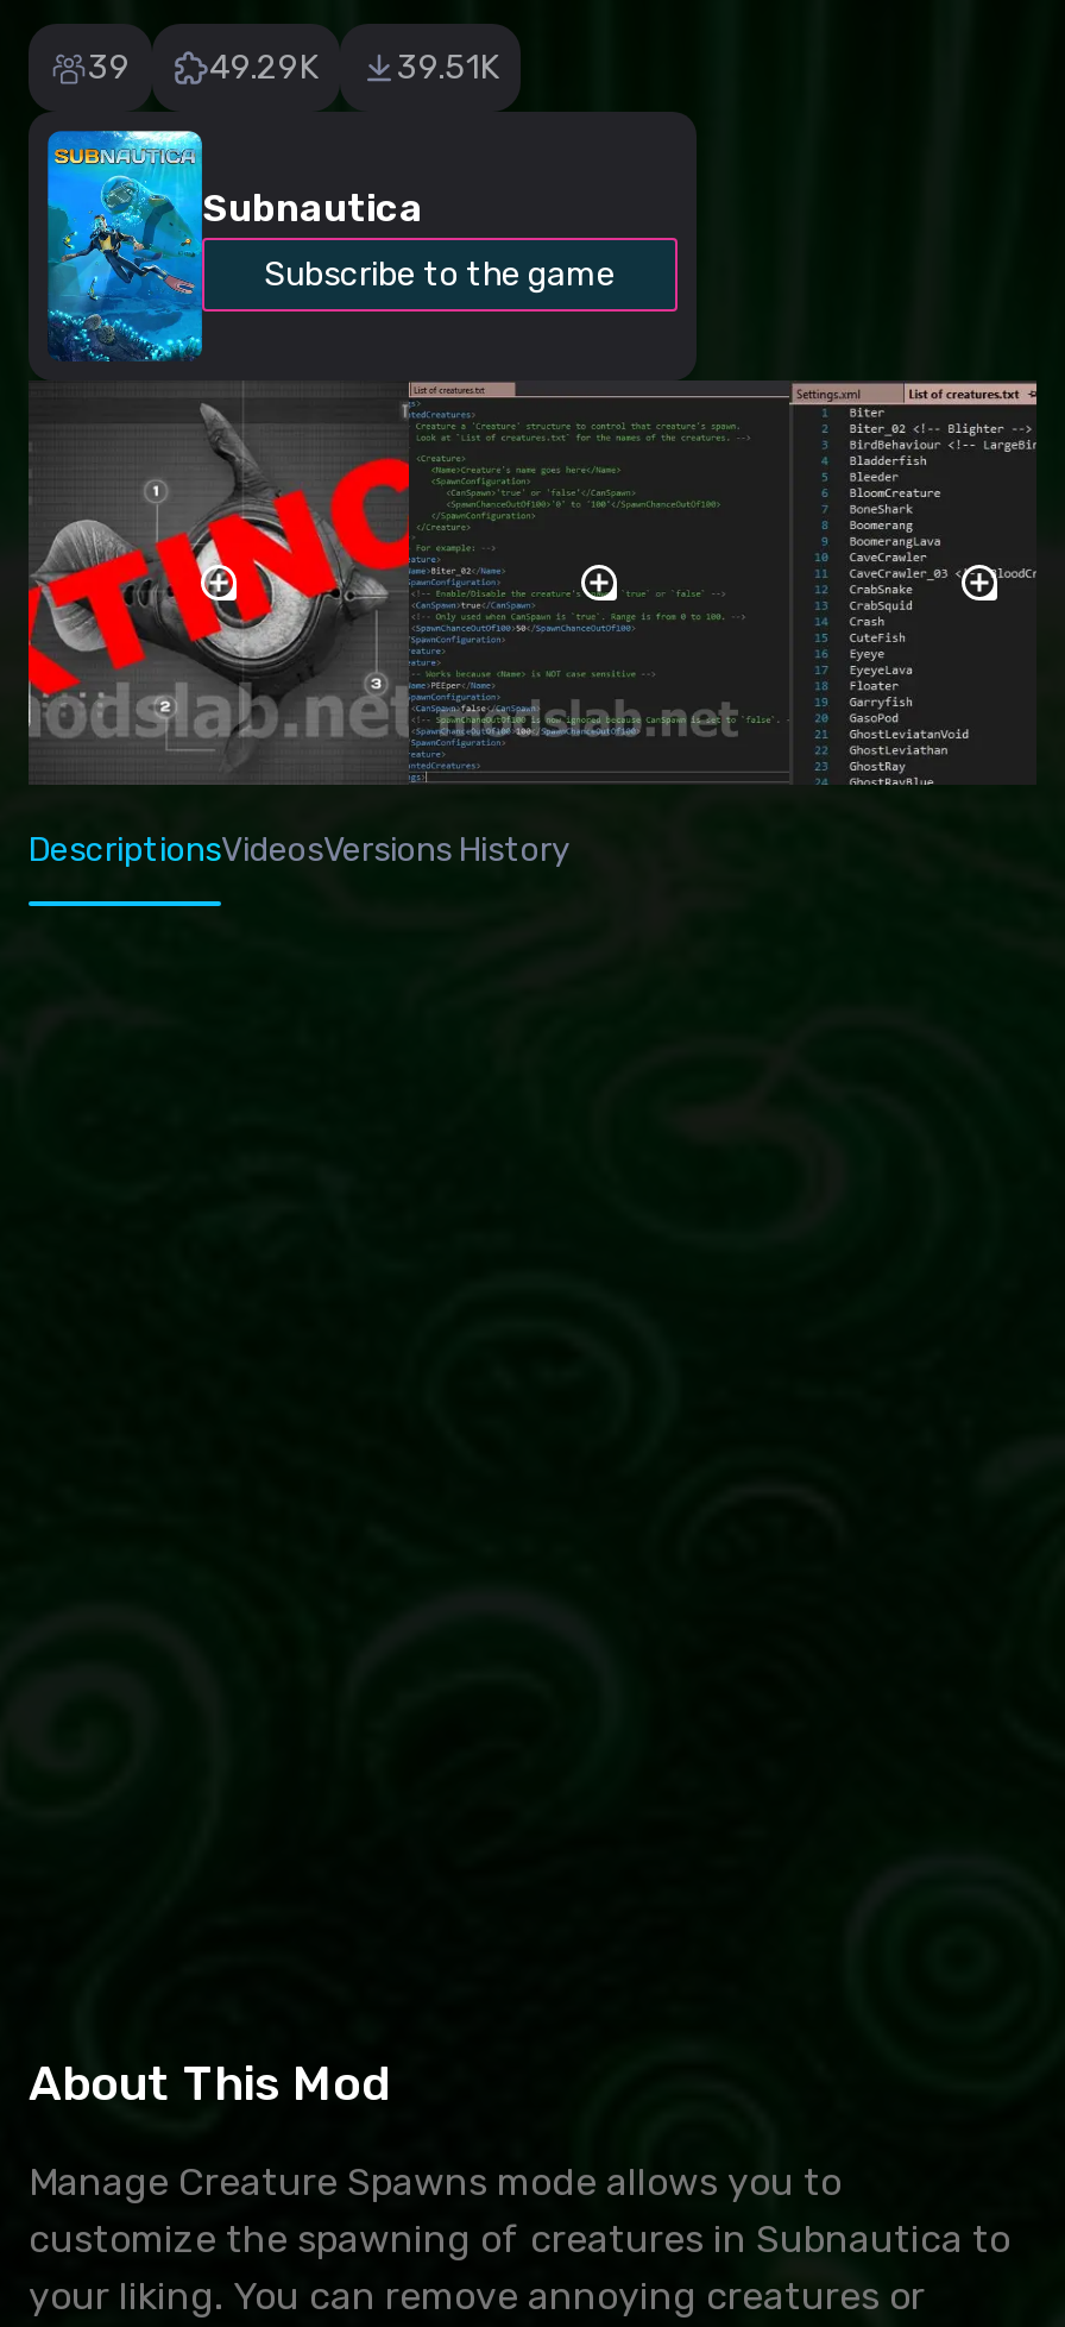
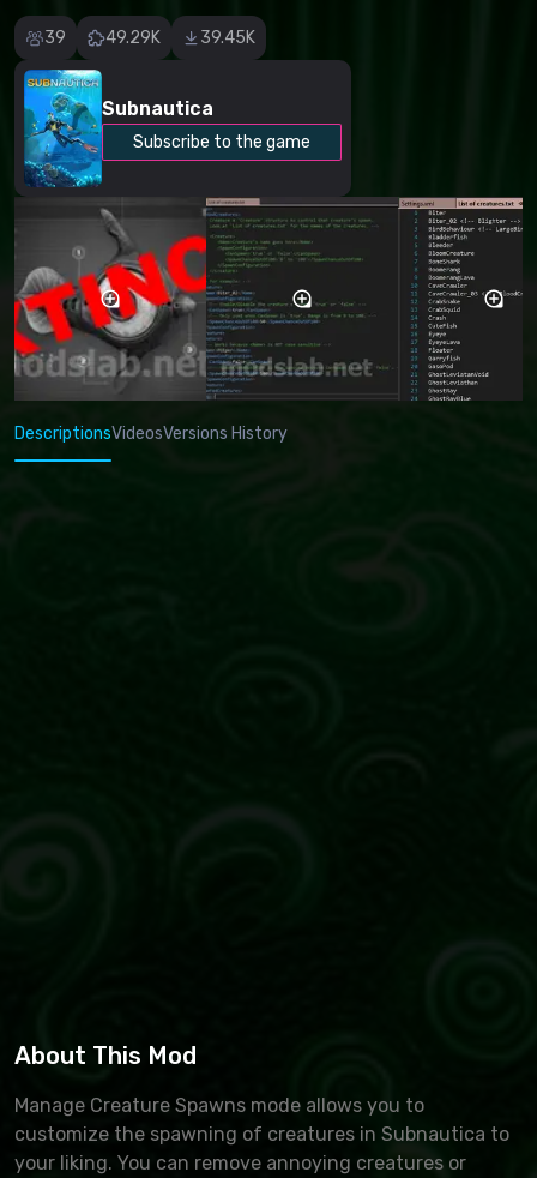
- 39 49.29K 39.51K
+ 39 49.29K 39.45K
